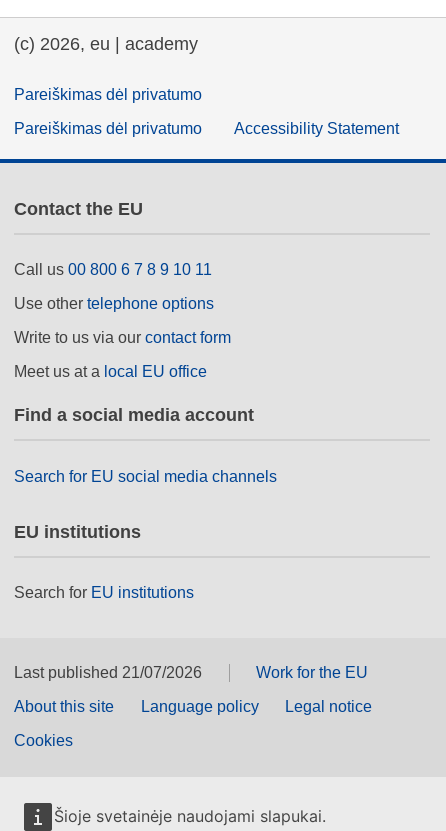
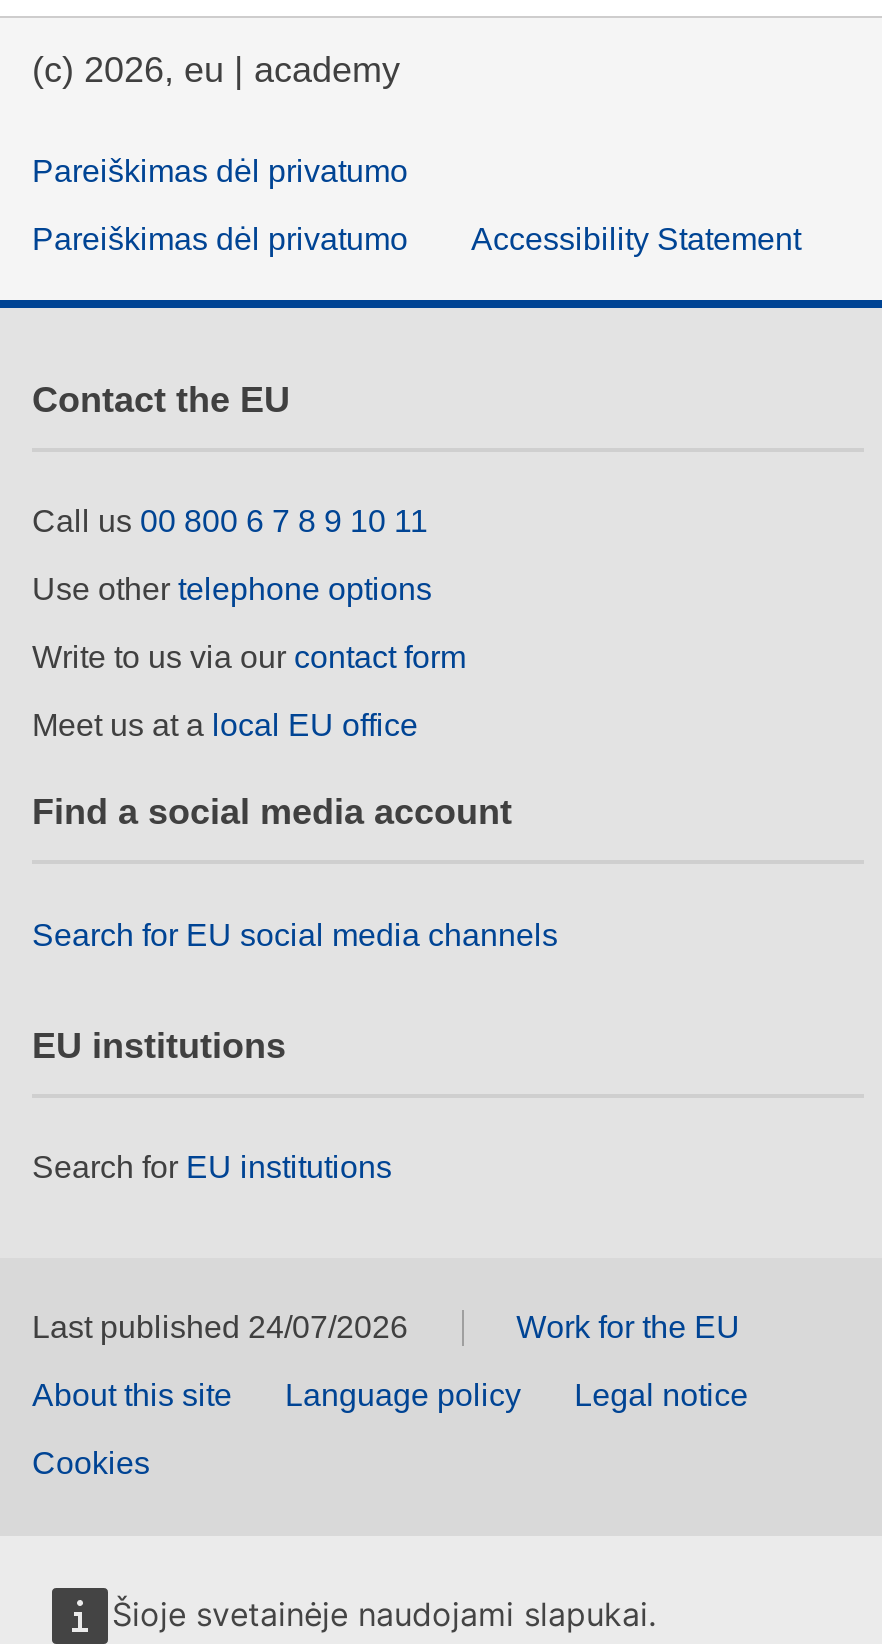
- Last published 21/07/2026
+ Last published 24/07/2026
